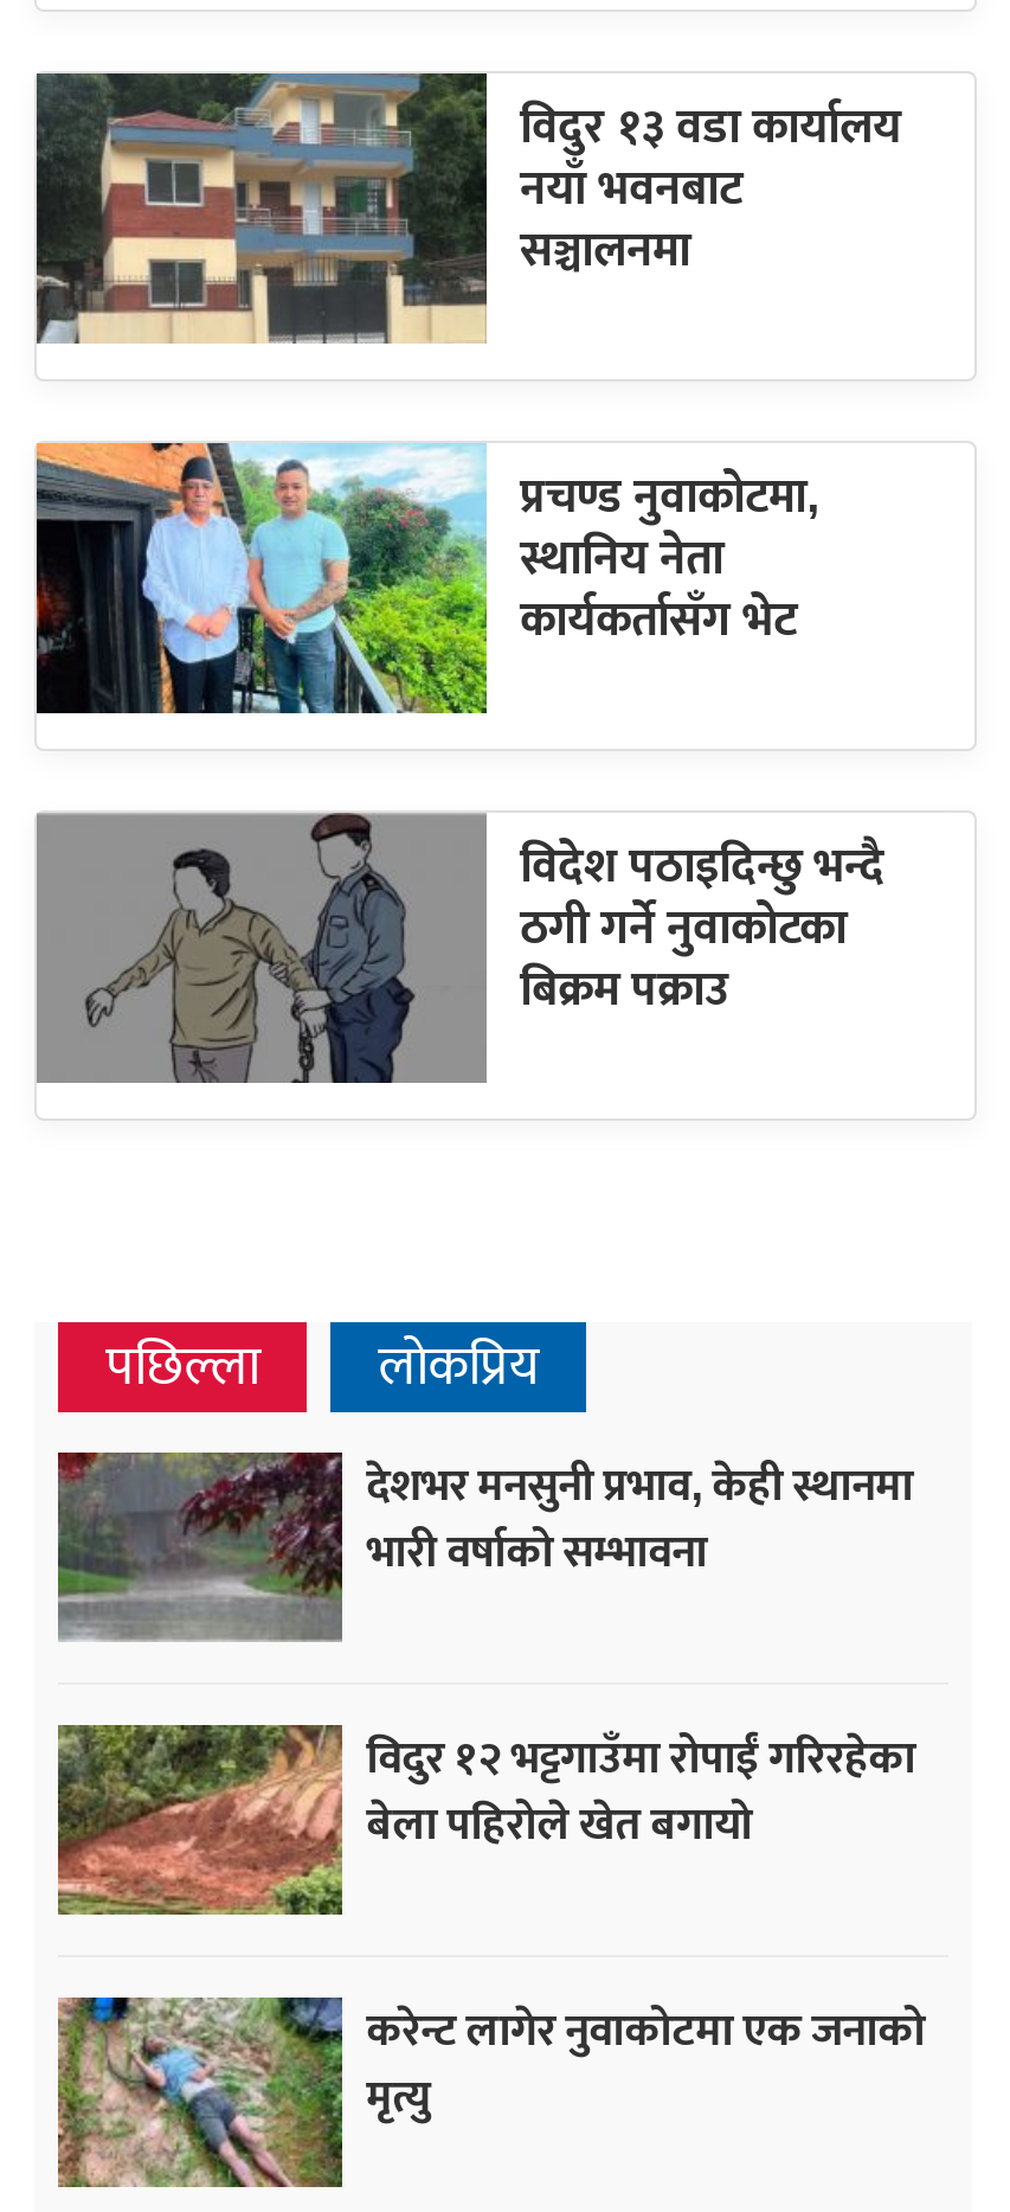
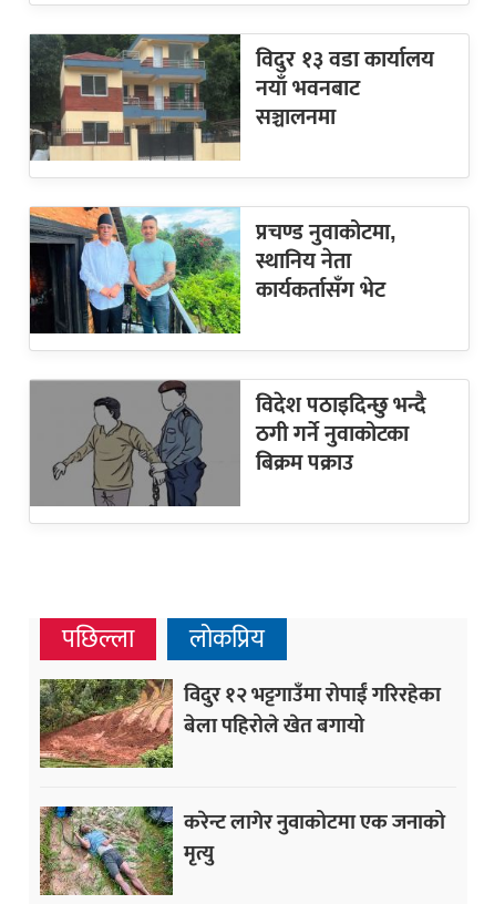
- [image]
- देशभर मनसुनी प्रभाव, केही स्थानमा
- भारी वर्षाको सम्भावना
